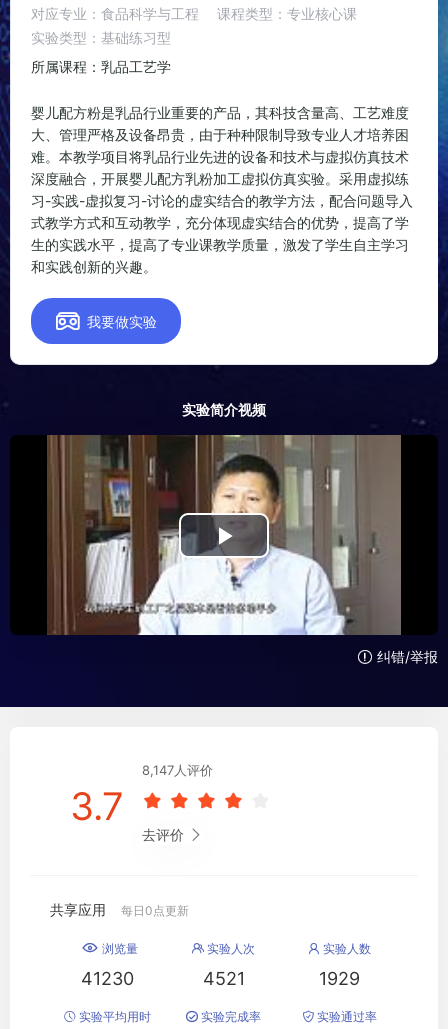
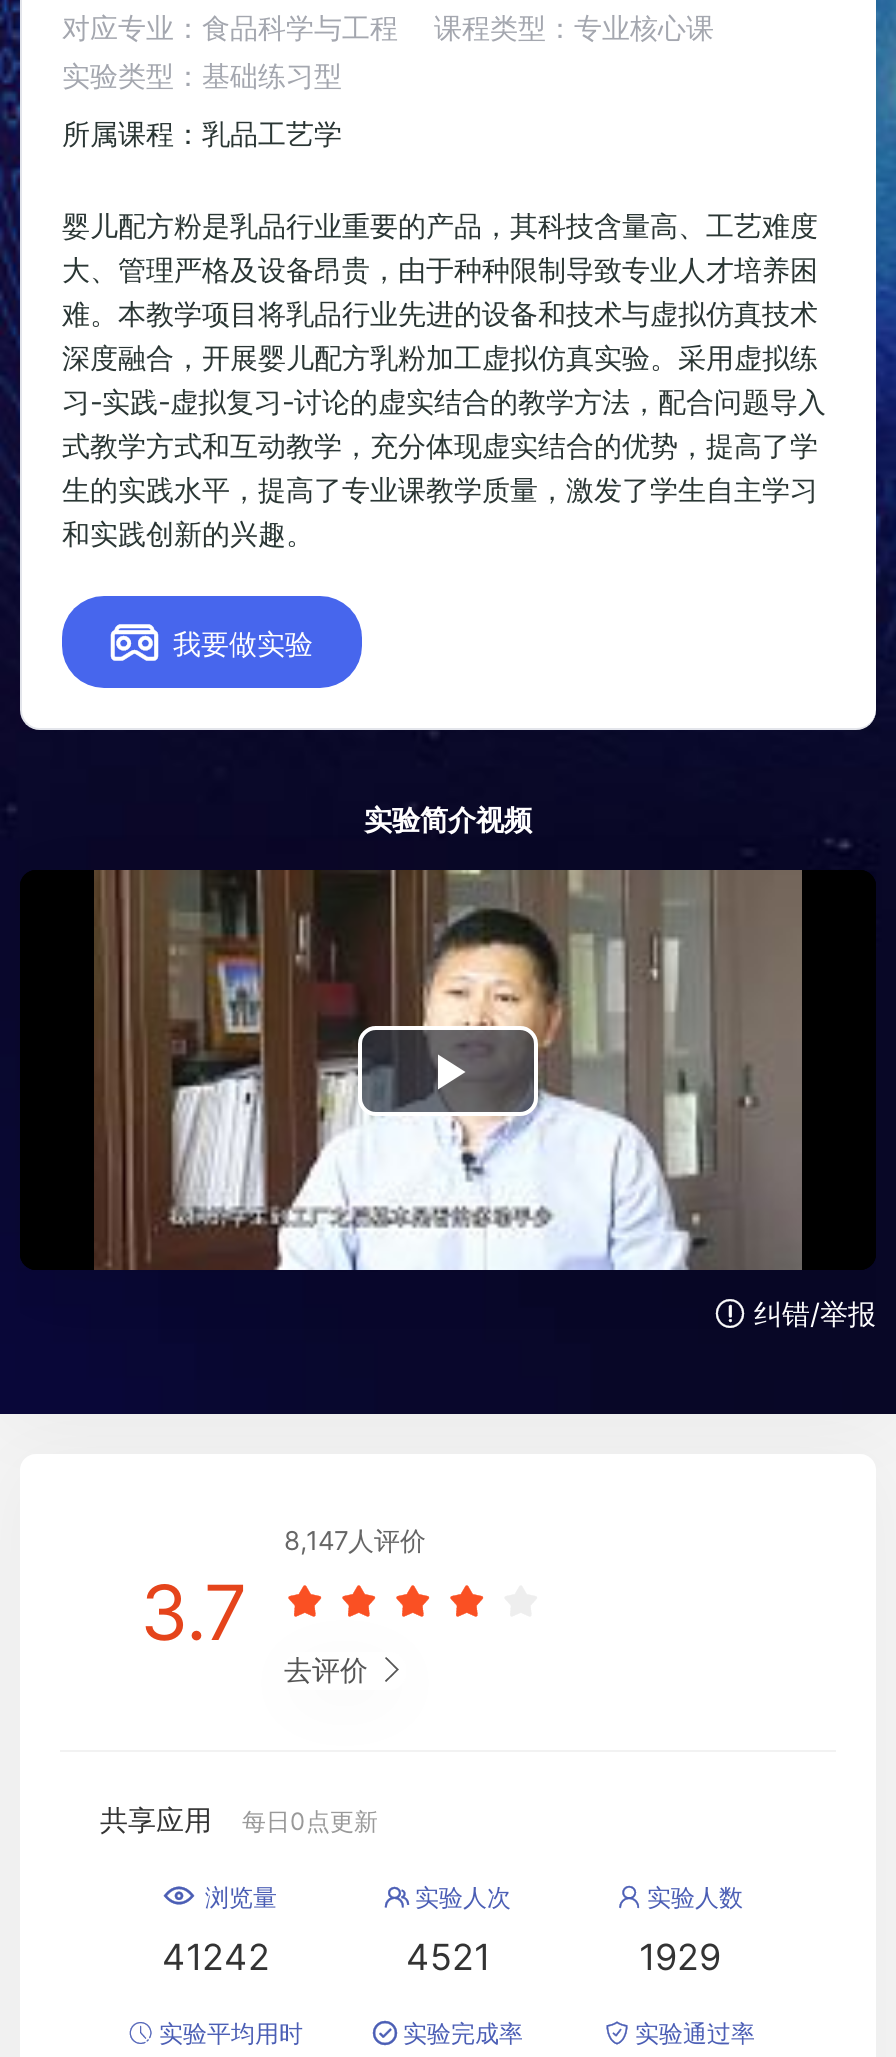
- 41230
+ 41242
